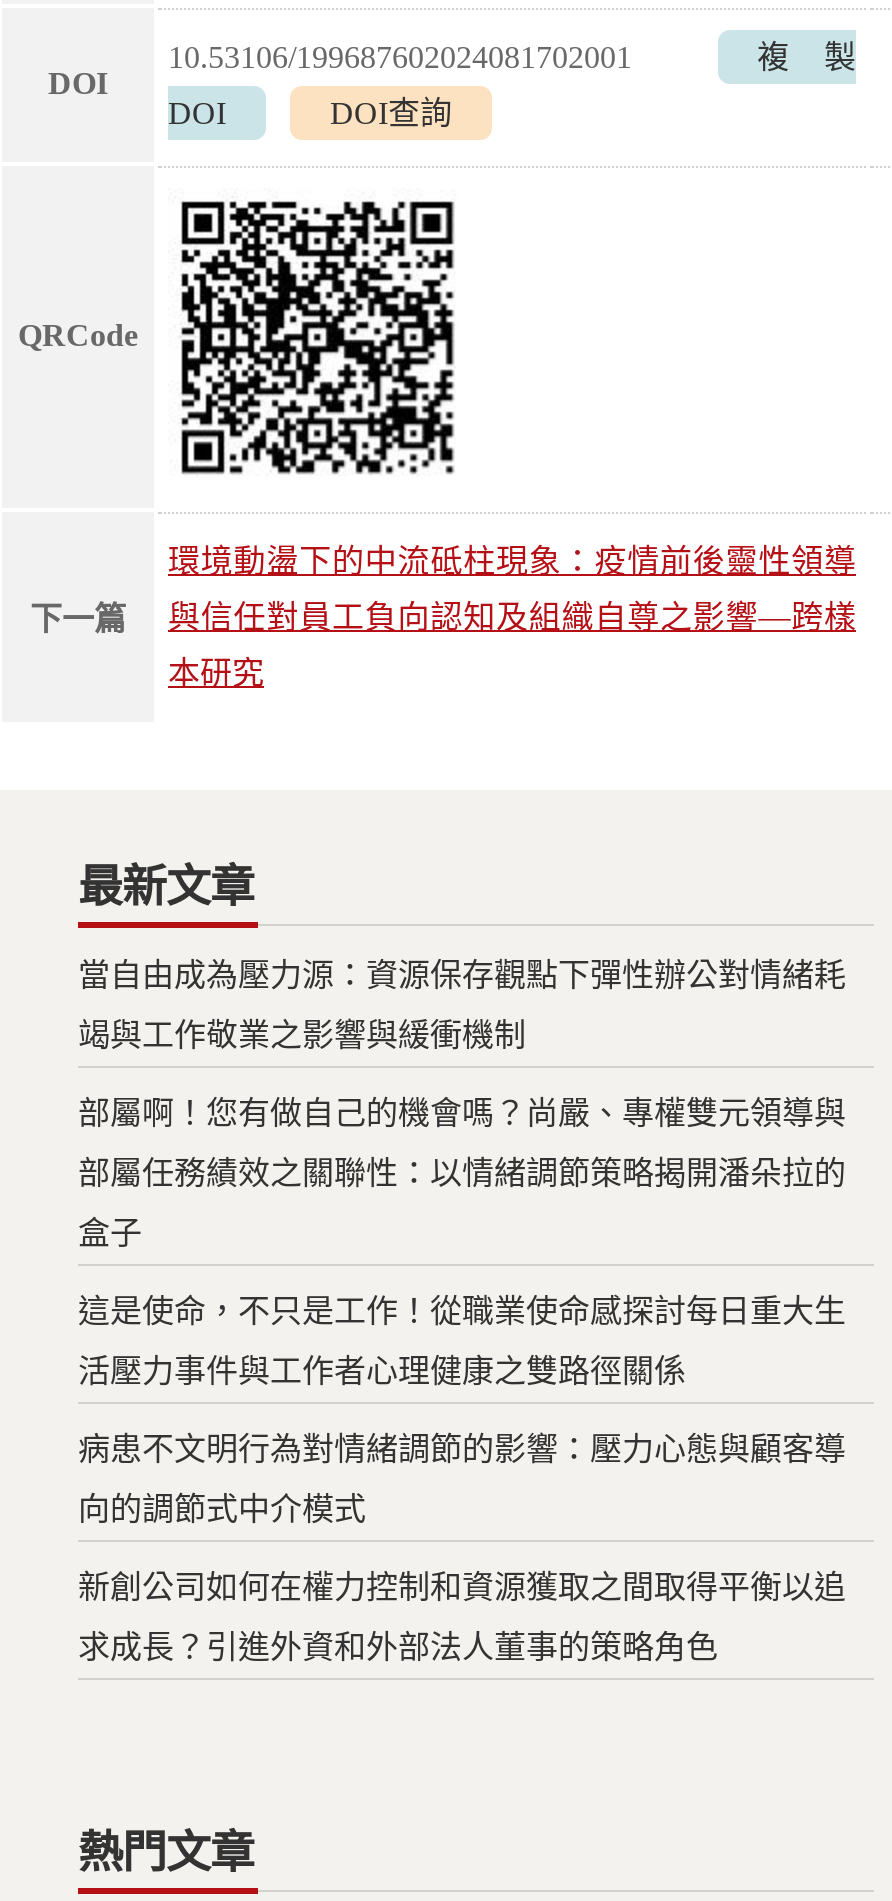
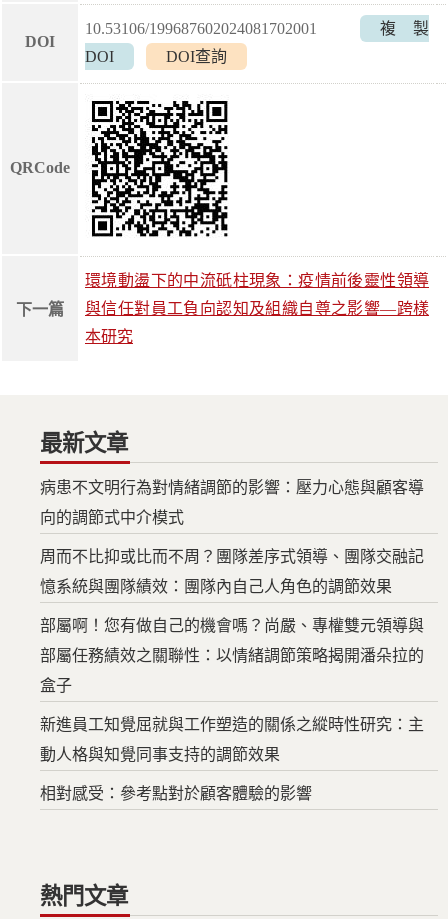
- 當自由成為壓力源：資源保存觀點下彈性辦公對情緒耗
- 竭與工作敬業之影響與緩衝機制
+ 周而不比抑或比而不周？團隊差序式領導、團隊交融記
+ 憶系統與團隊績效：團隊內自己人角色的調節效果

moved down: 部屬啊！您有做自己的機會嗎？尚嚴、專權雙元領導與 | 部屬任務績效之關聯性：以情緒調節策略揭開潘朵拉的 | 盒子

- 這是使命，不只是工作！從職業使命感探討每日重大生
- 活壓力事件與工作者心理健康之雙路徑關係
- 新創公司如何在權力控制和資源獲取之間取得平衡以追
- 求成長？引進外資和外部法人董事的策略角色
+ 新進員工知覺屈就與工作塑造的關係之縱時性研究：主
+ 動人格與知覺同事支持的調節效果
+ 相對感受：參考點對於顧客體驗的影響

moved up: 病患不文明行為對情緒調節的影響：壓力心態與顧客導 | 向的調節式中介模式
